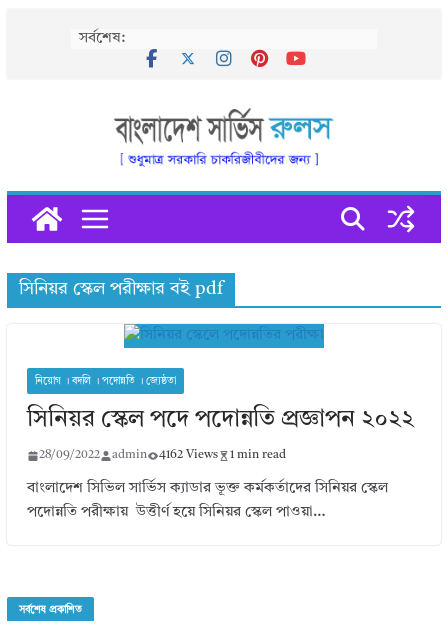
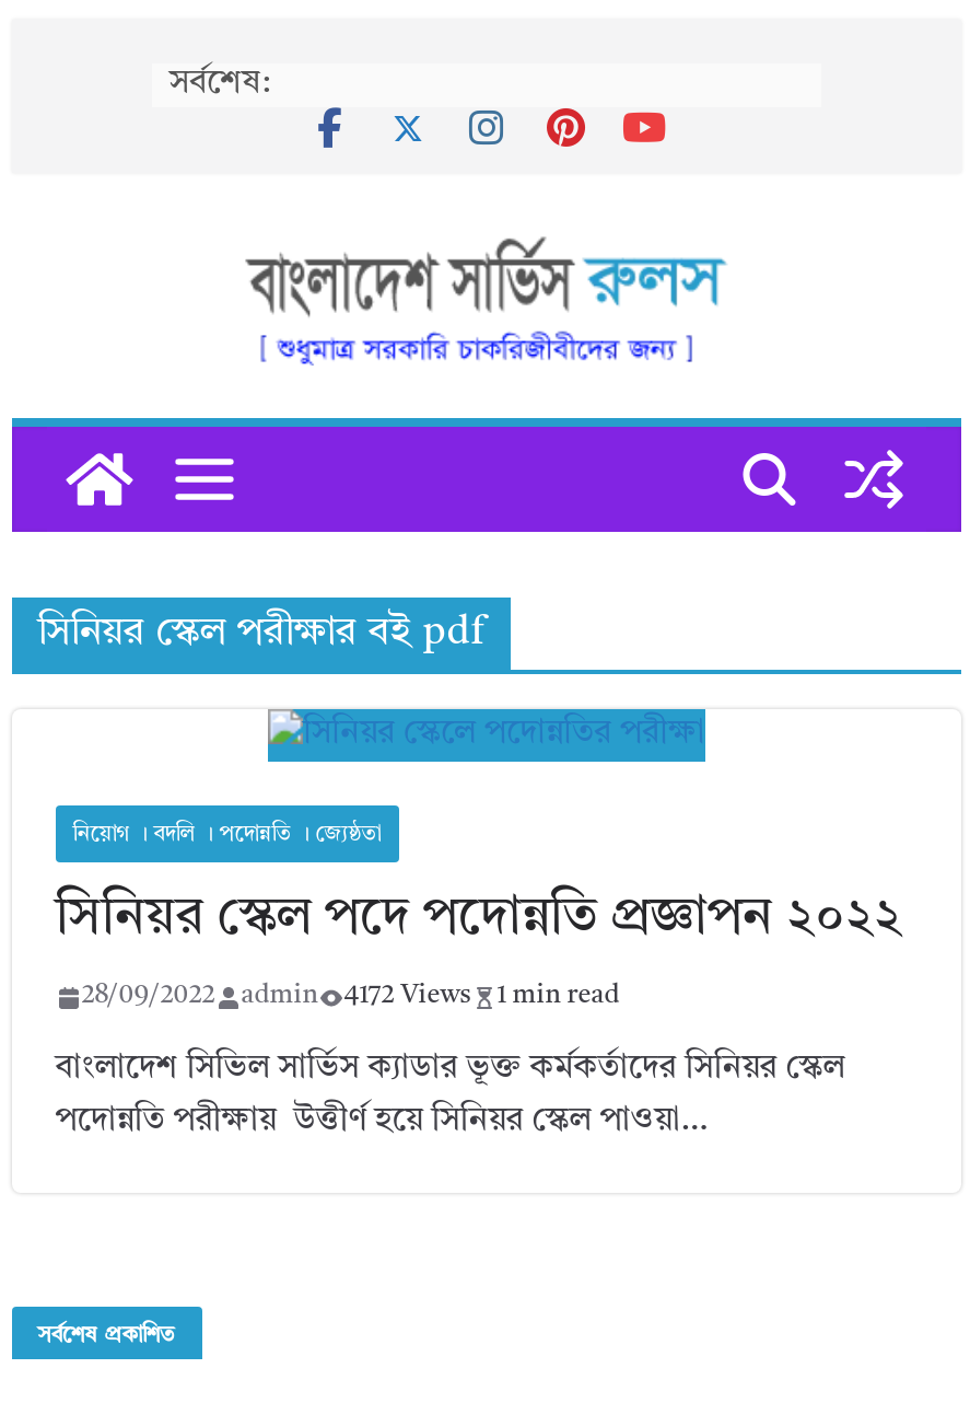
- 28/09/2022 admin 4162 Views 1 min read
+ 28/09/2022 admin 4172 Views 1 min read
